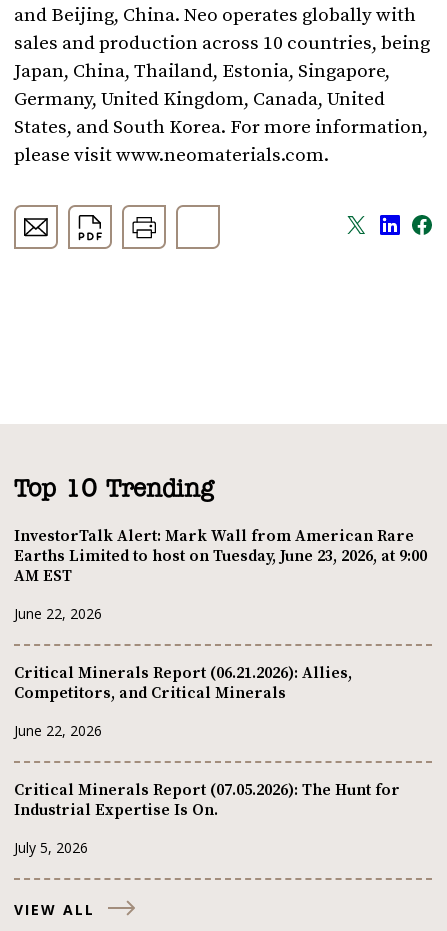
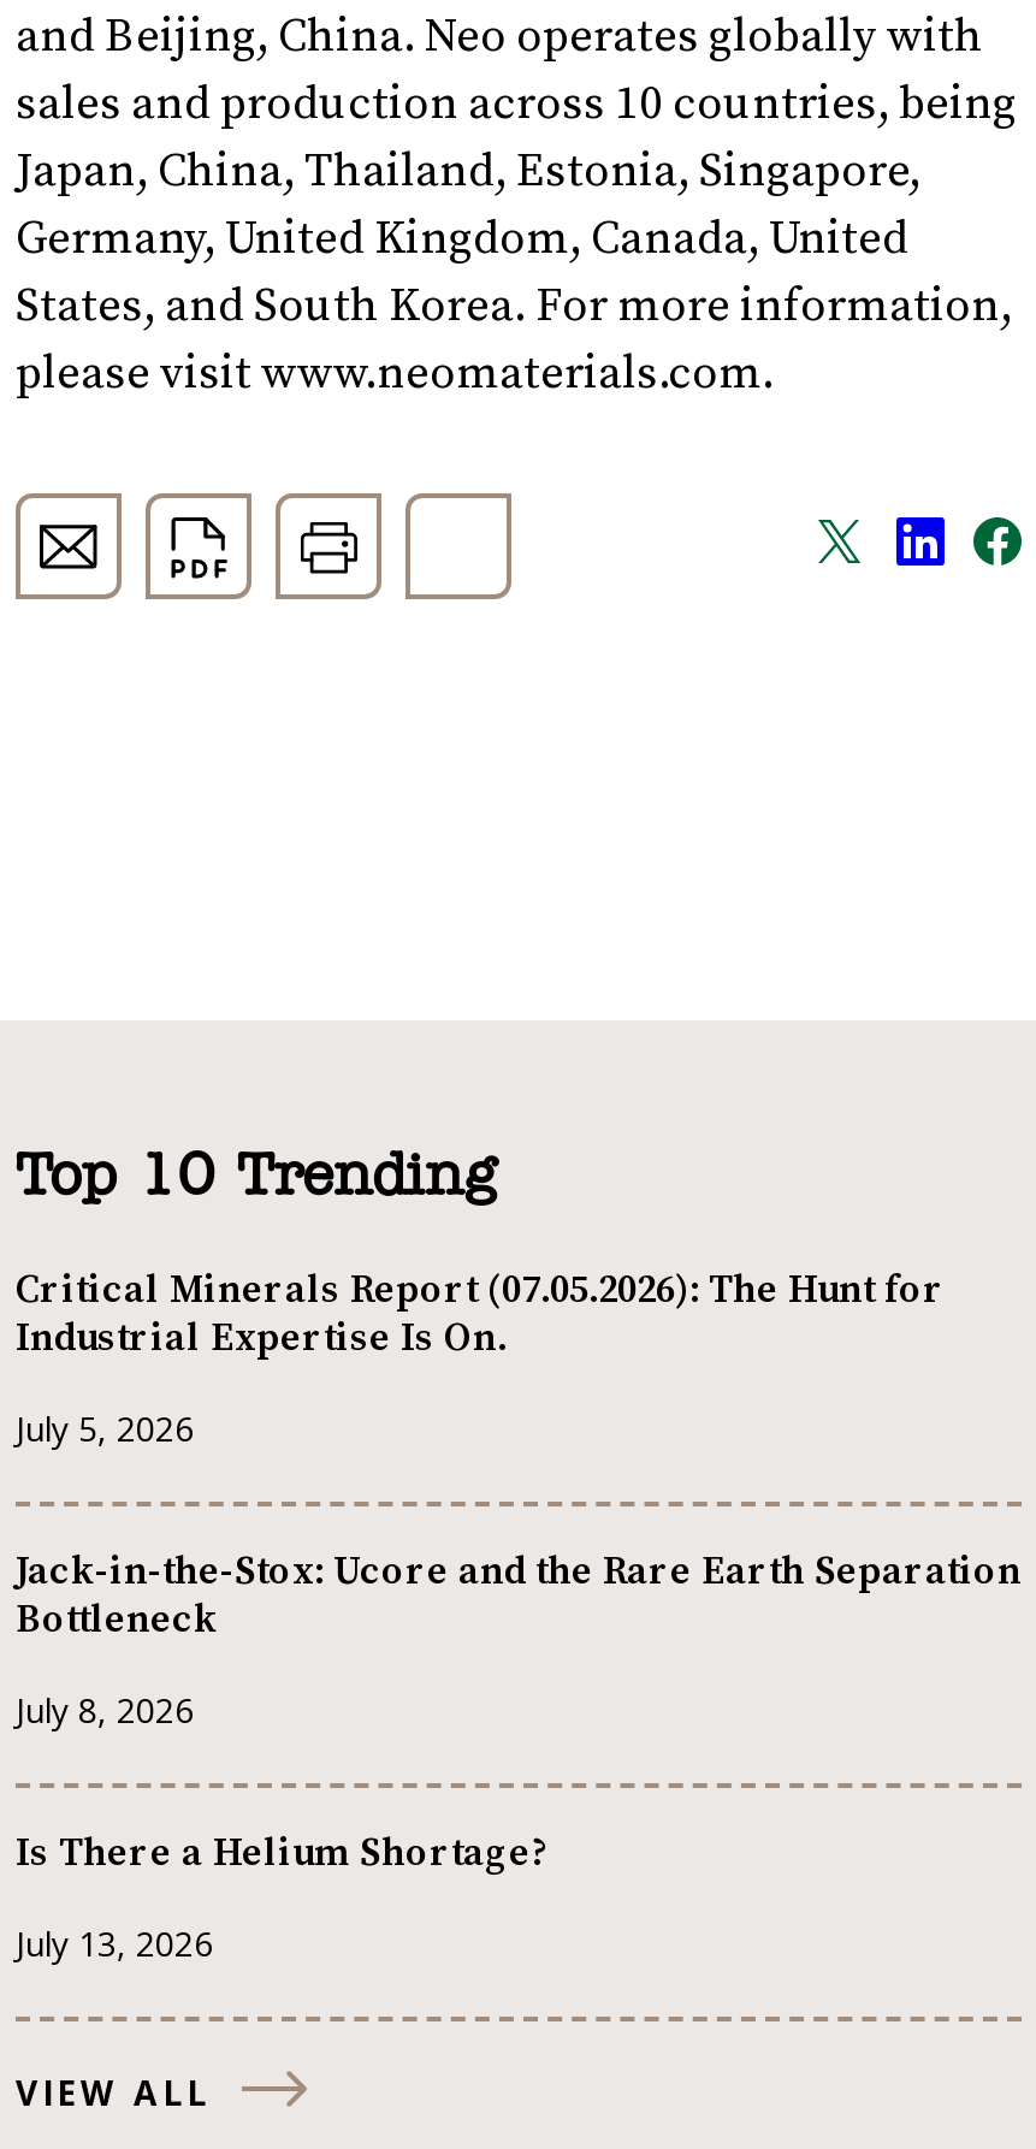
- InvestorTalk Alert: Mark Wall from American Rare
- Earths Limited to host on Tuesday, June 23, 2026, at 9:00
- AM EST
- June 22, 2026
- Critical Minerals Report (06.21.2026): Allies,
- Competitors, and Critical Minerals
- June 22, 2026

moved up: Critical Minerals Report (07.05.2026): The Hunt for | Industrial Expertise Is On. | July 5, 2026

+ Jack-in-the-Stox: Ucore and the Rare Earth Separation
+ Bottleneck
+ July 8, 2026
+ Is There a Helium Shortage?
+ July 13, 2026
